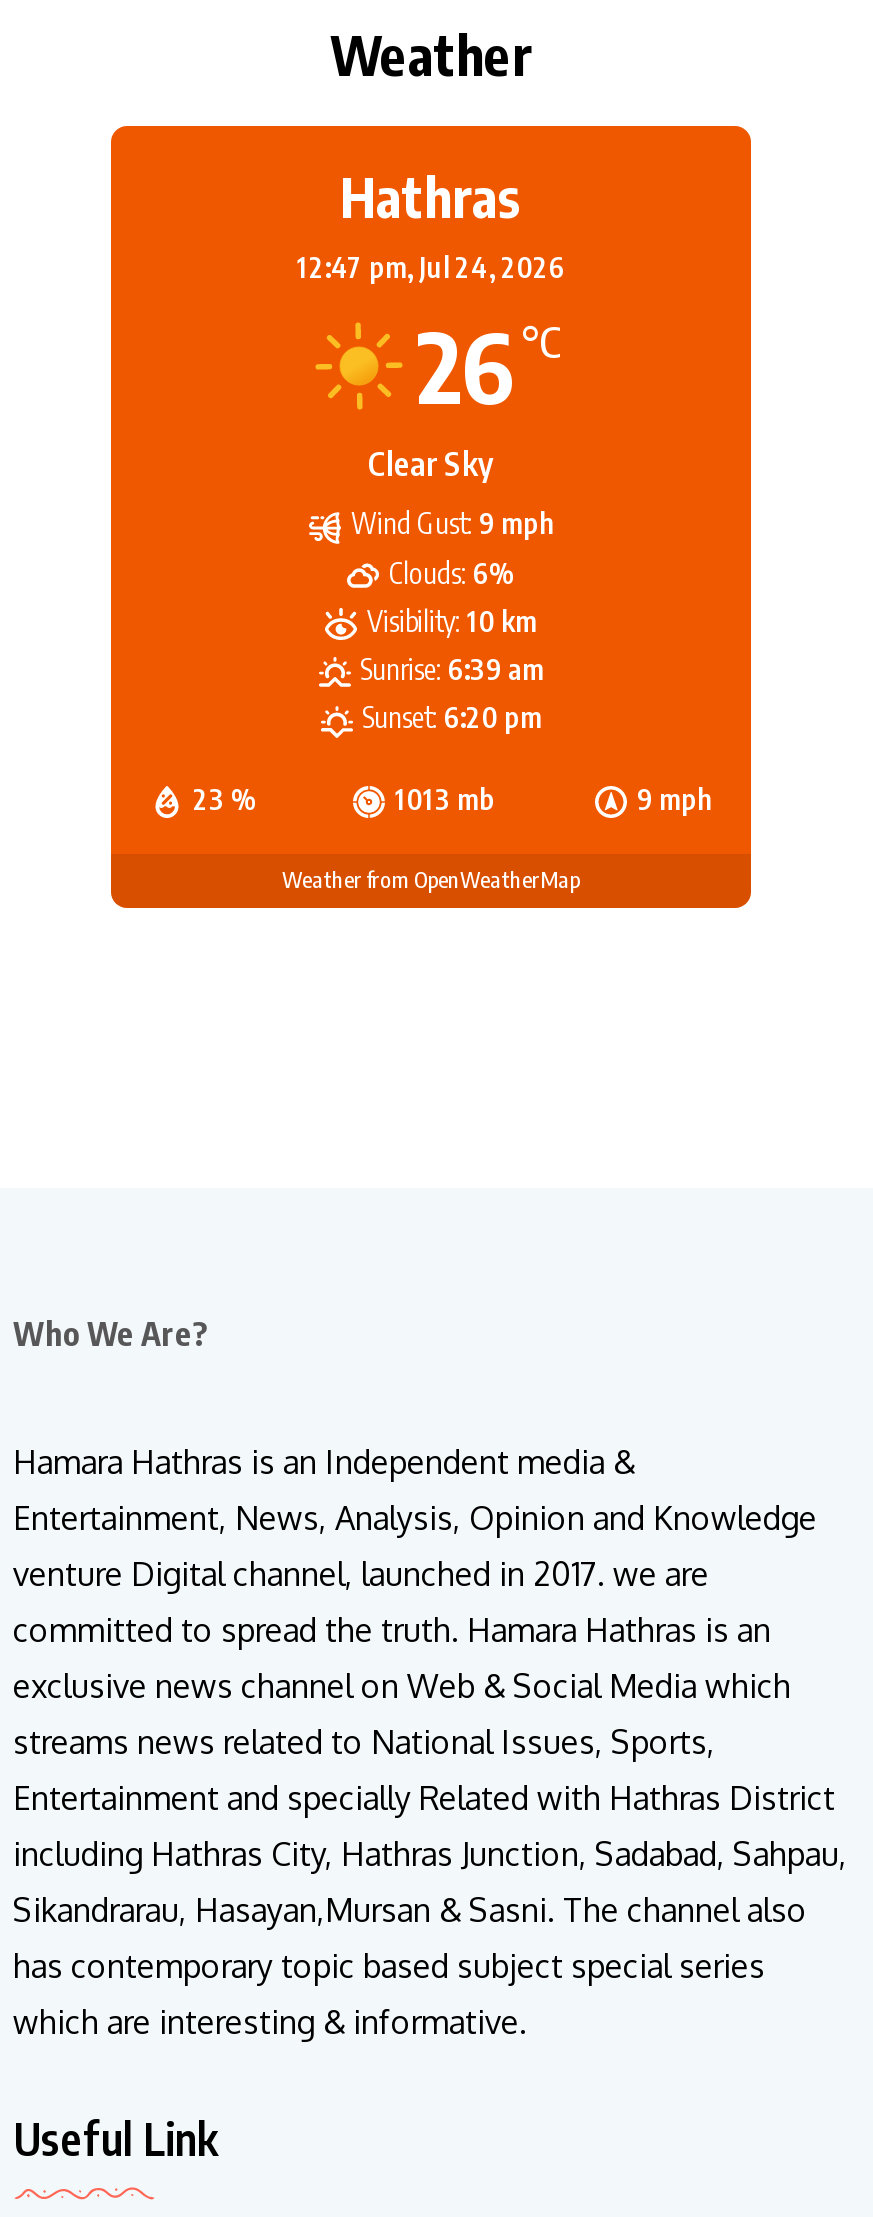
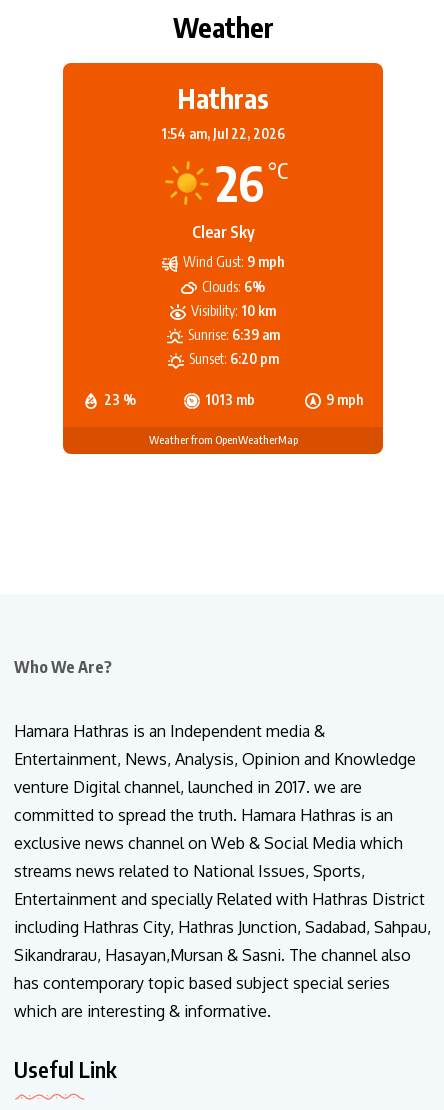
- 12:47 pm, Jul 24, 2026
+ 1:54 am, Jul 22, 2026
